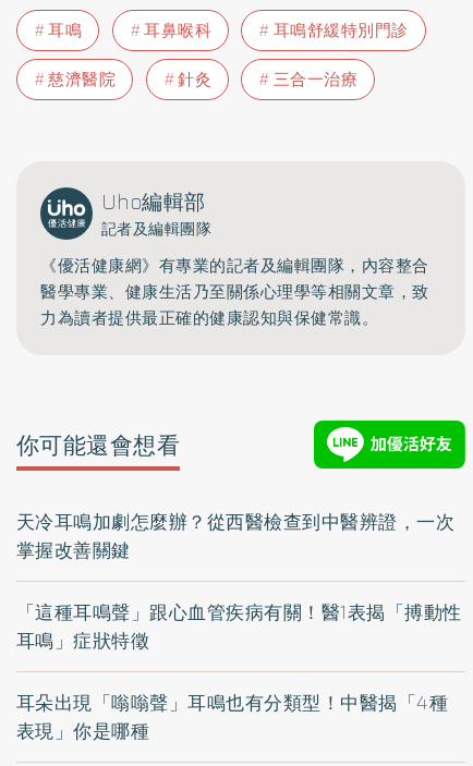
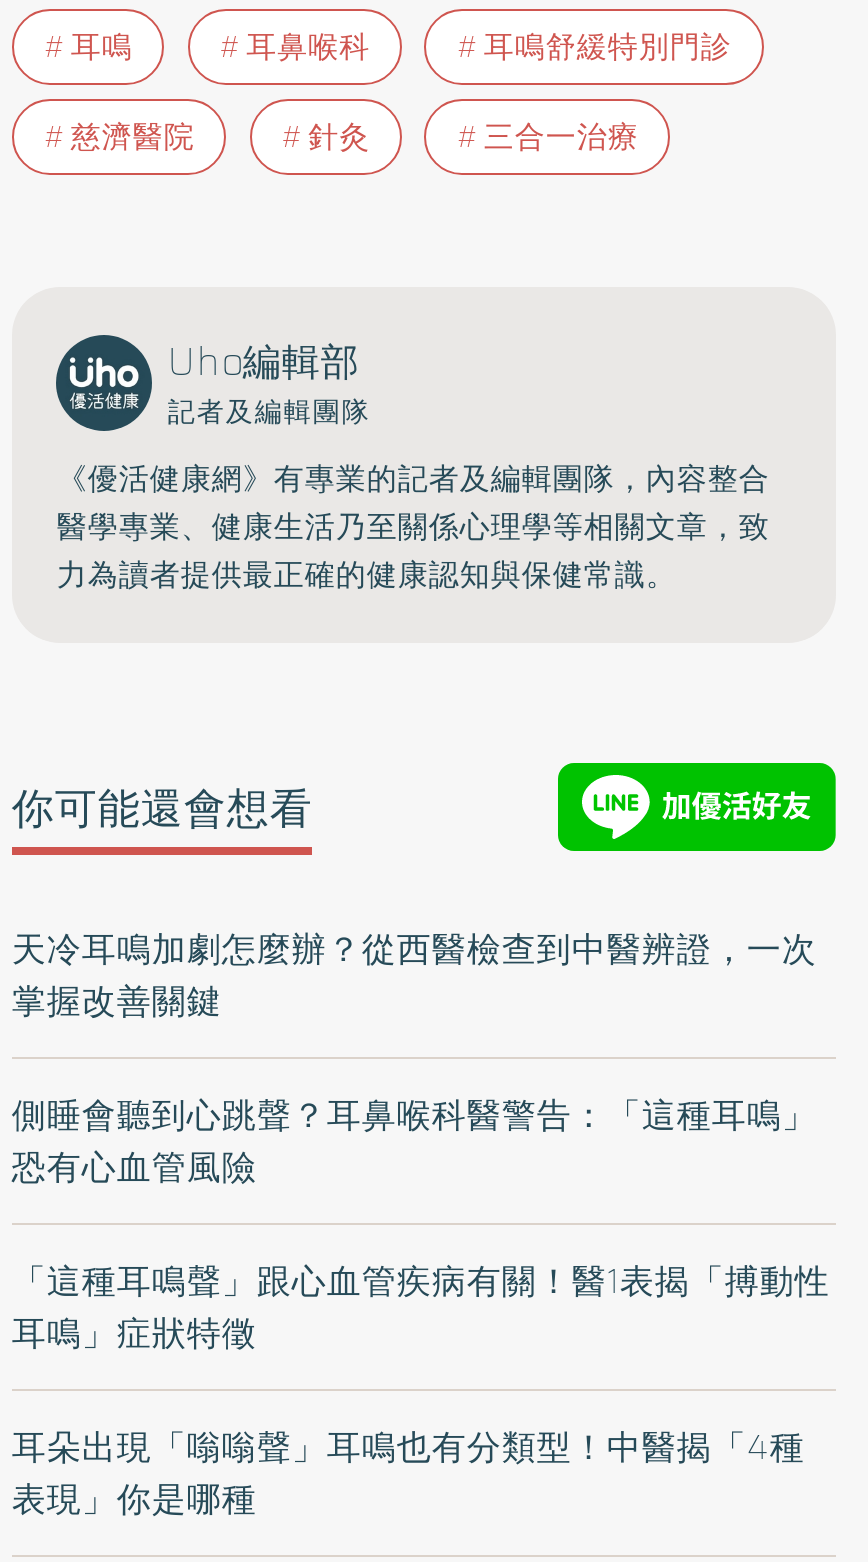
+ 側睡會聽到心跳聲？耳鼻喉科醫警告：「這種耳鳴」
+ 恐有心血管風險
